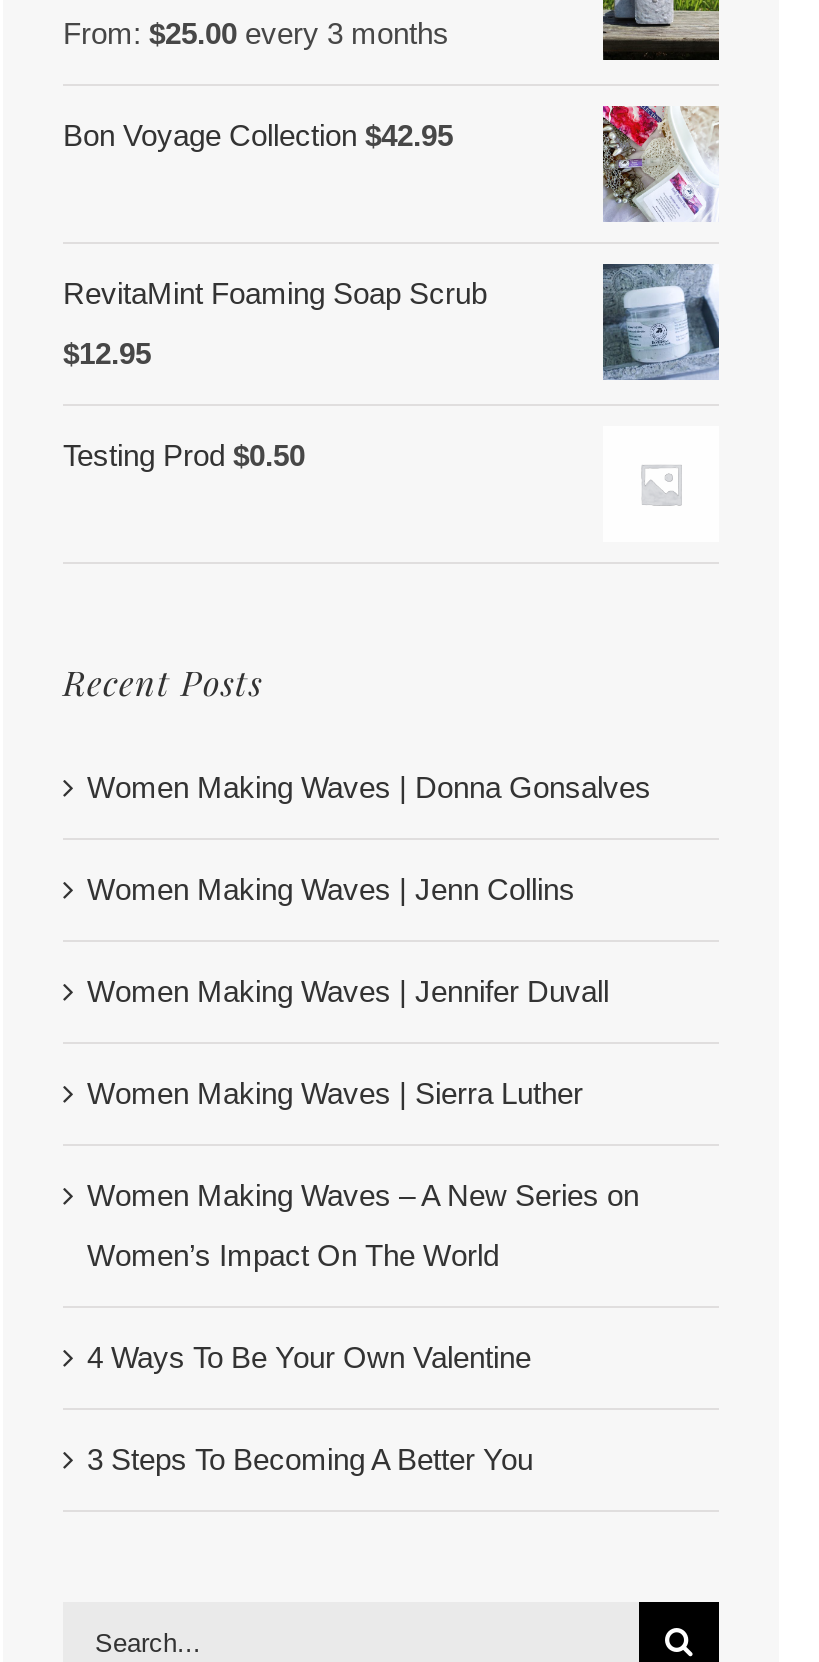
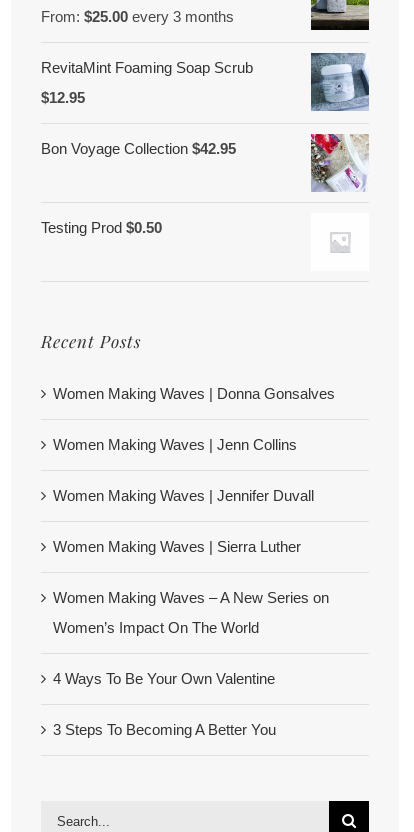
moved down: [image]

moved down: Bon Voyage Collection $42.95

moved up: RevitaMint Foaming Soap Scrub | $12.95
